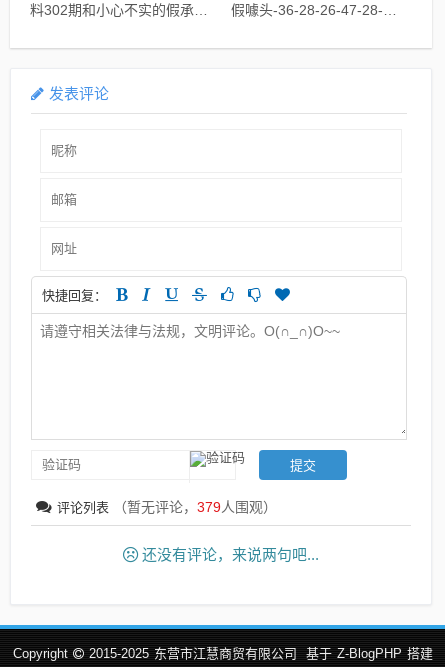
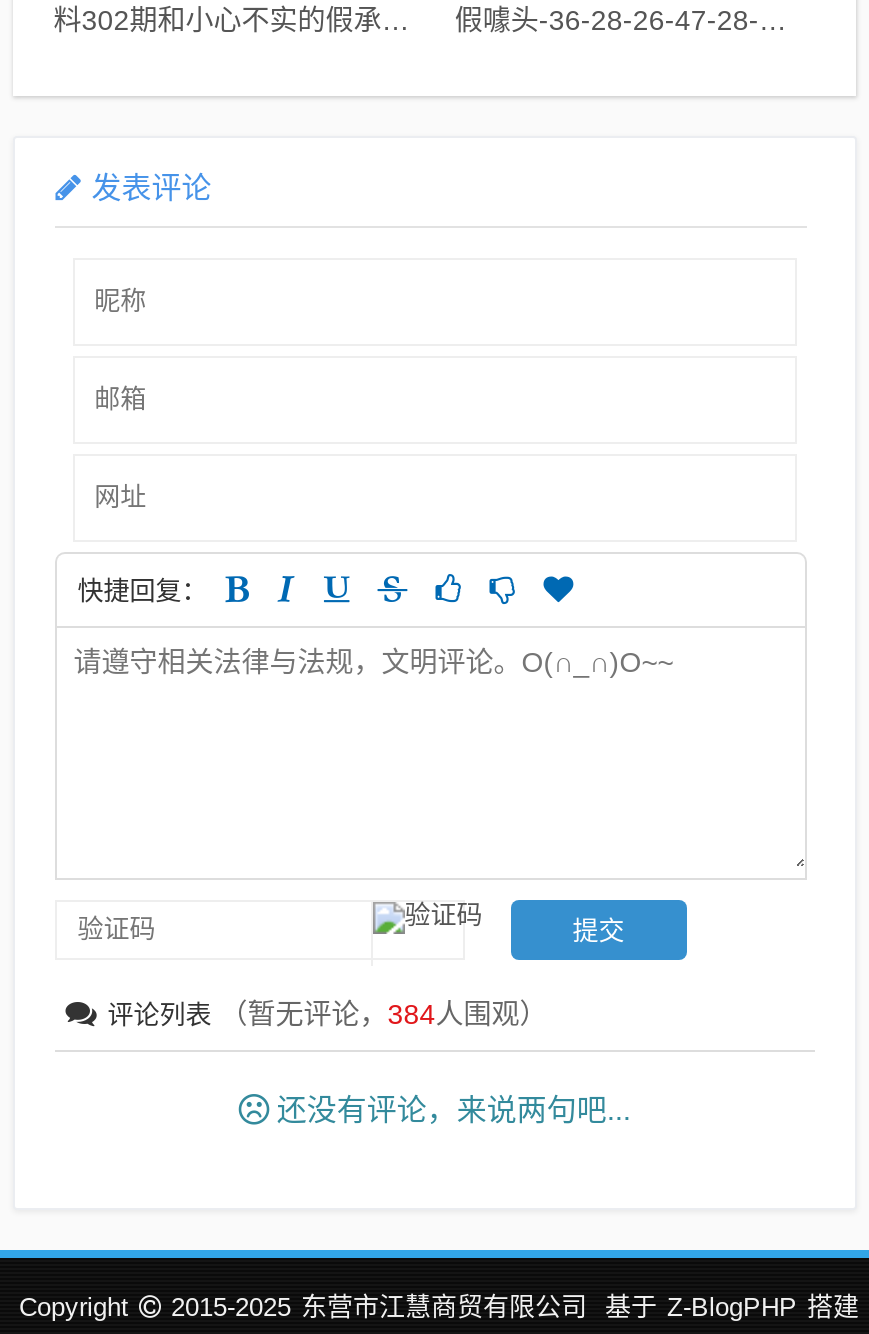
- 评论列表（暂无评论，379人围观）
+ 评论列表（暂无评论，384人围观）
